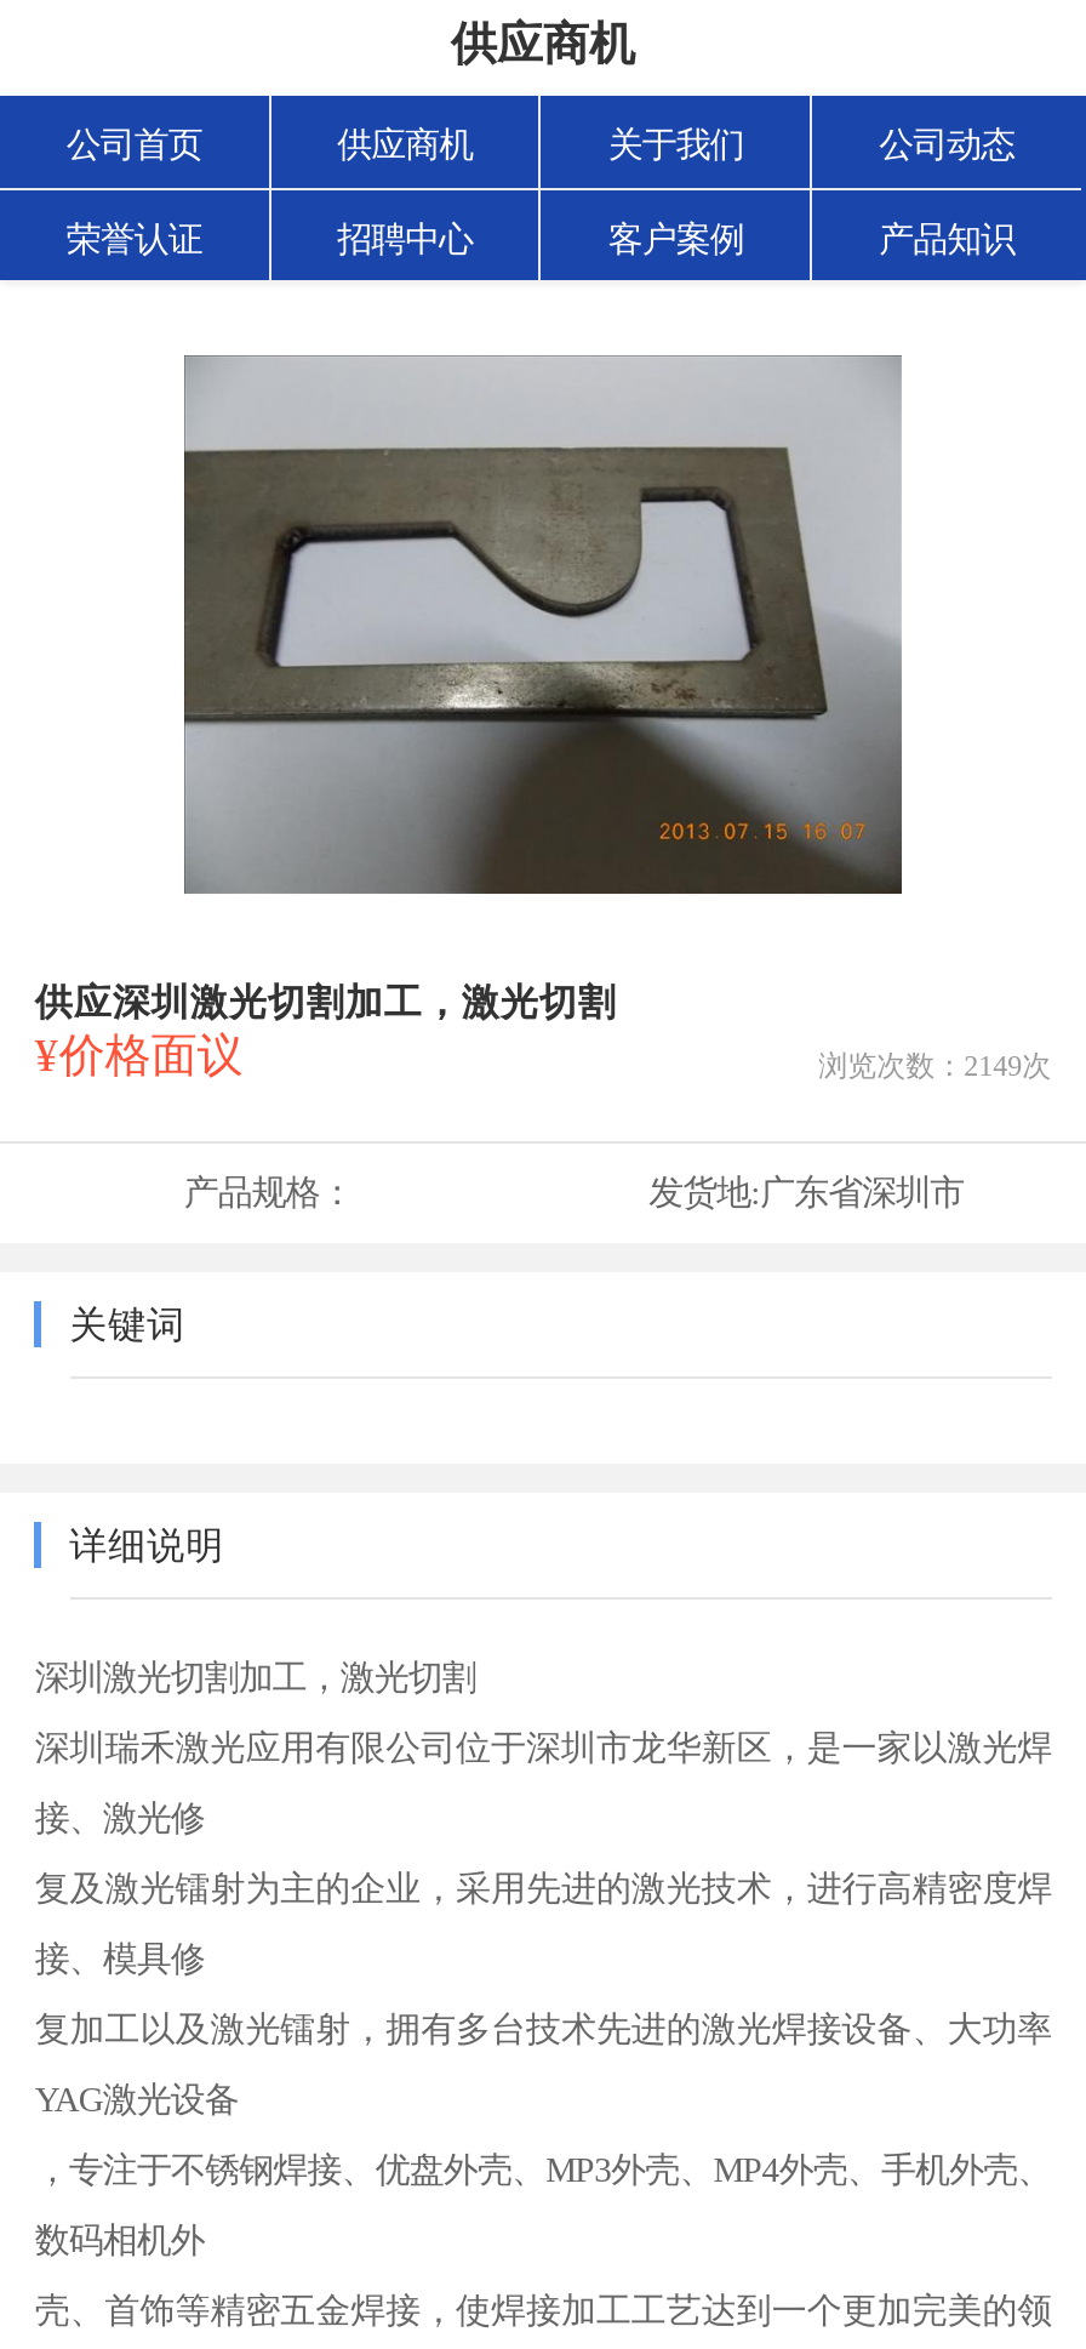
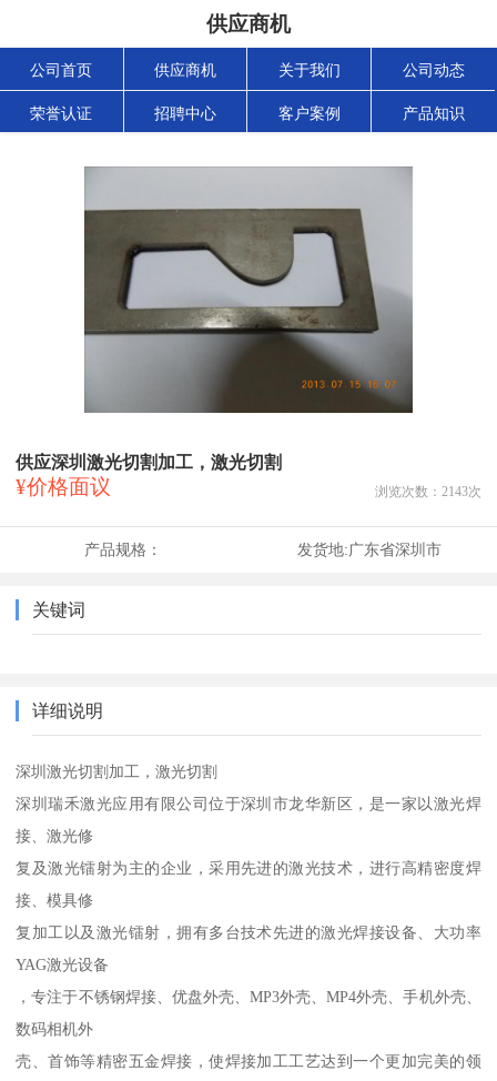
- 浏览次数：2149次
+ 浏览次数：2143次
